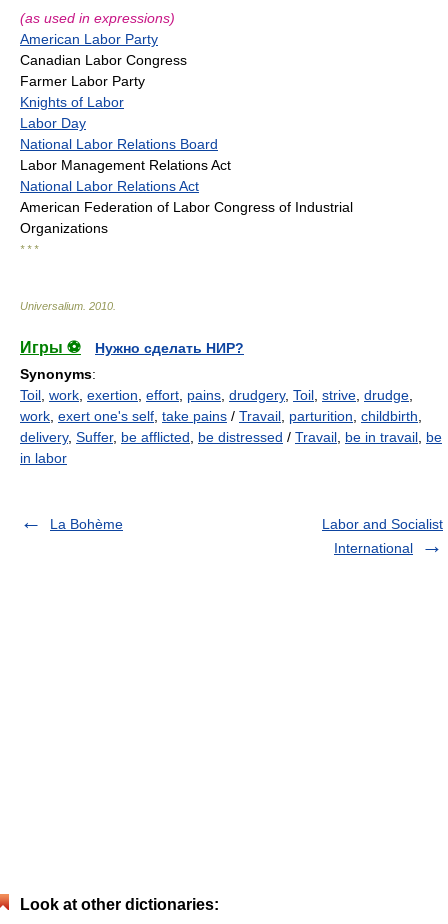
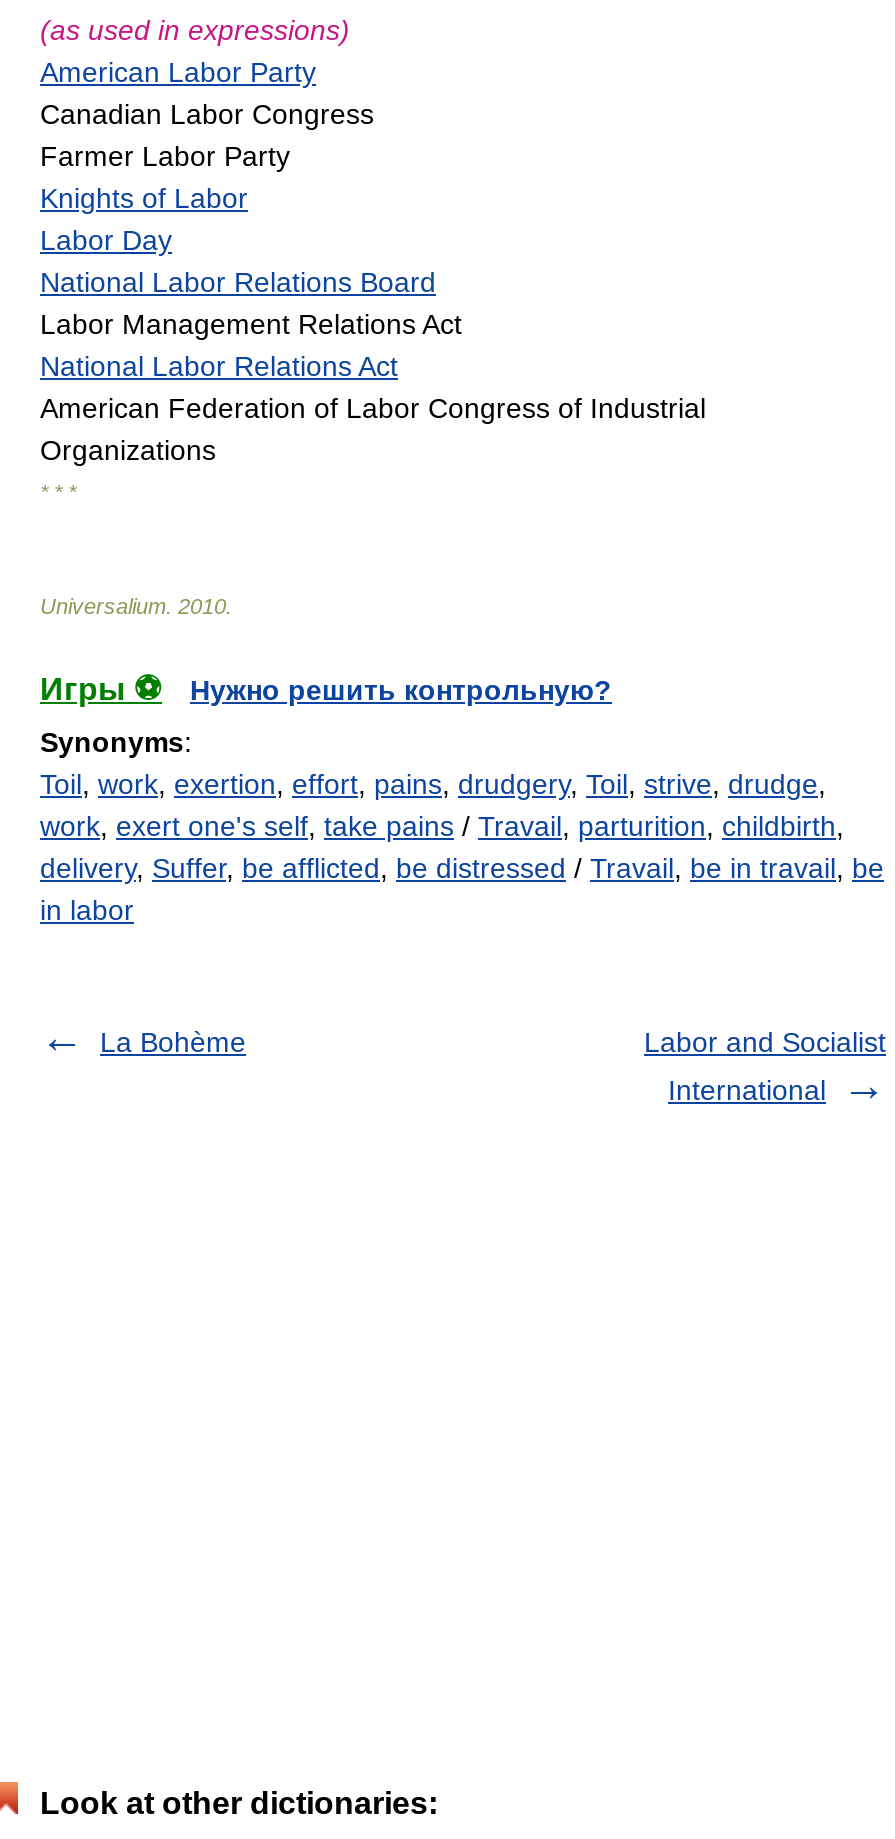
- Нужно сделать НИР?
+ Нужно решить контрольную?
